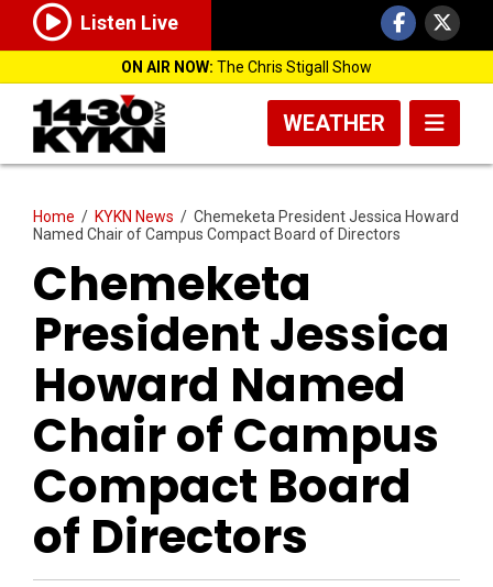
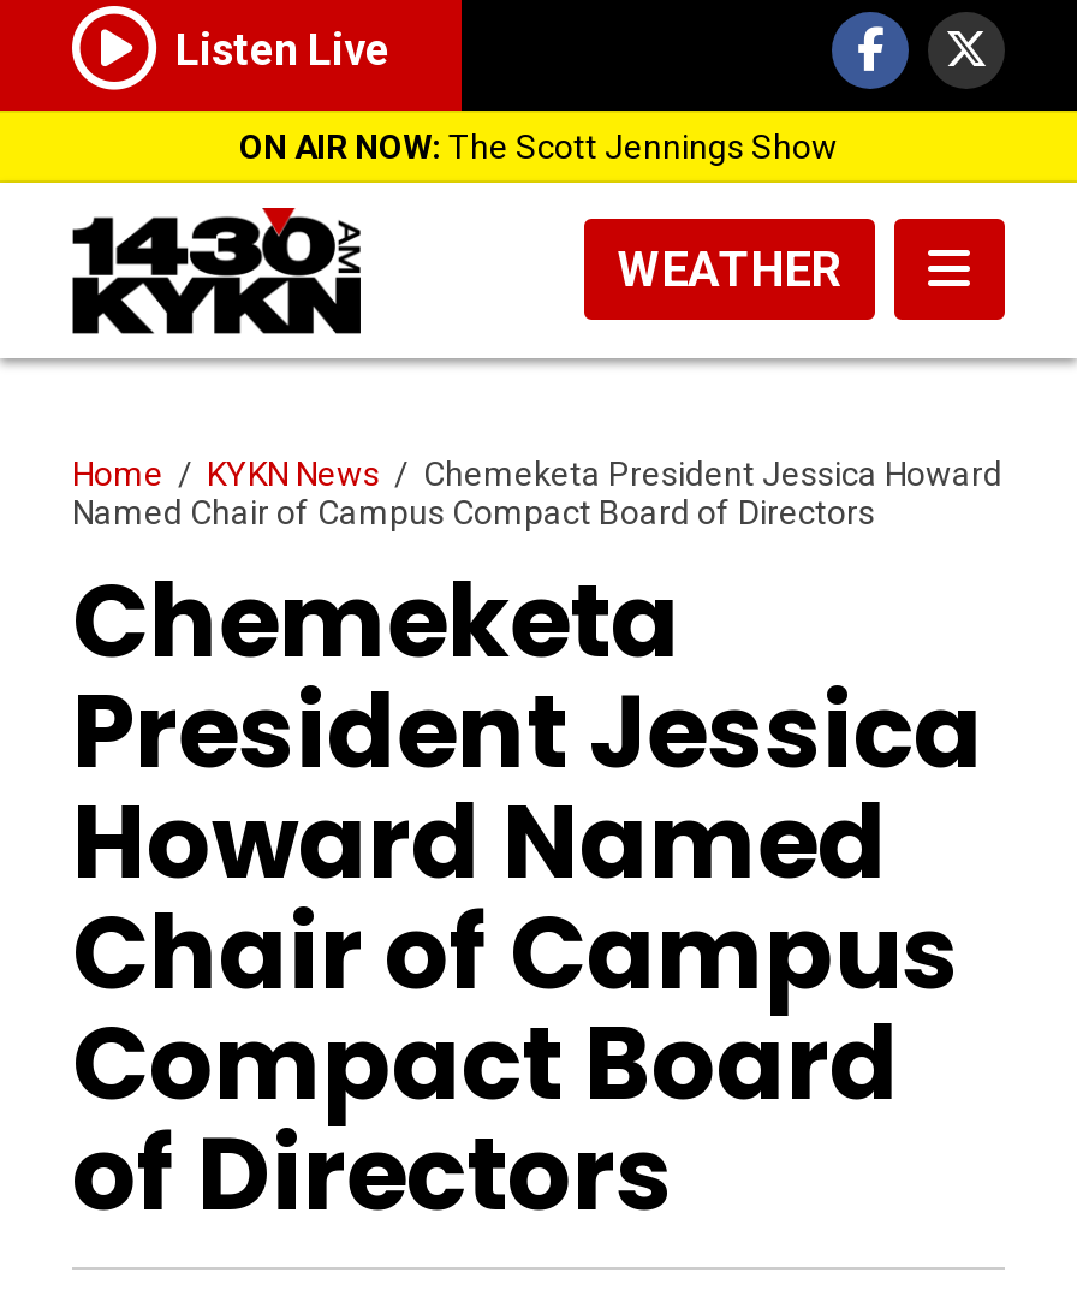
- ON AIR NOW: The Chris Stigall Show
+ ON AIR NOW: The Scott Jennings Show
